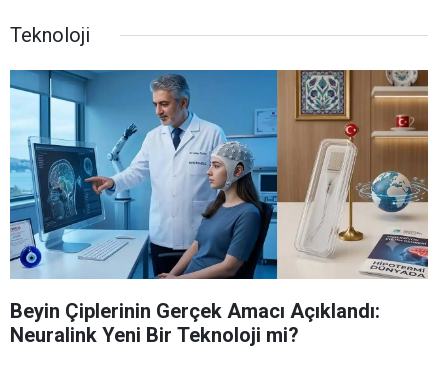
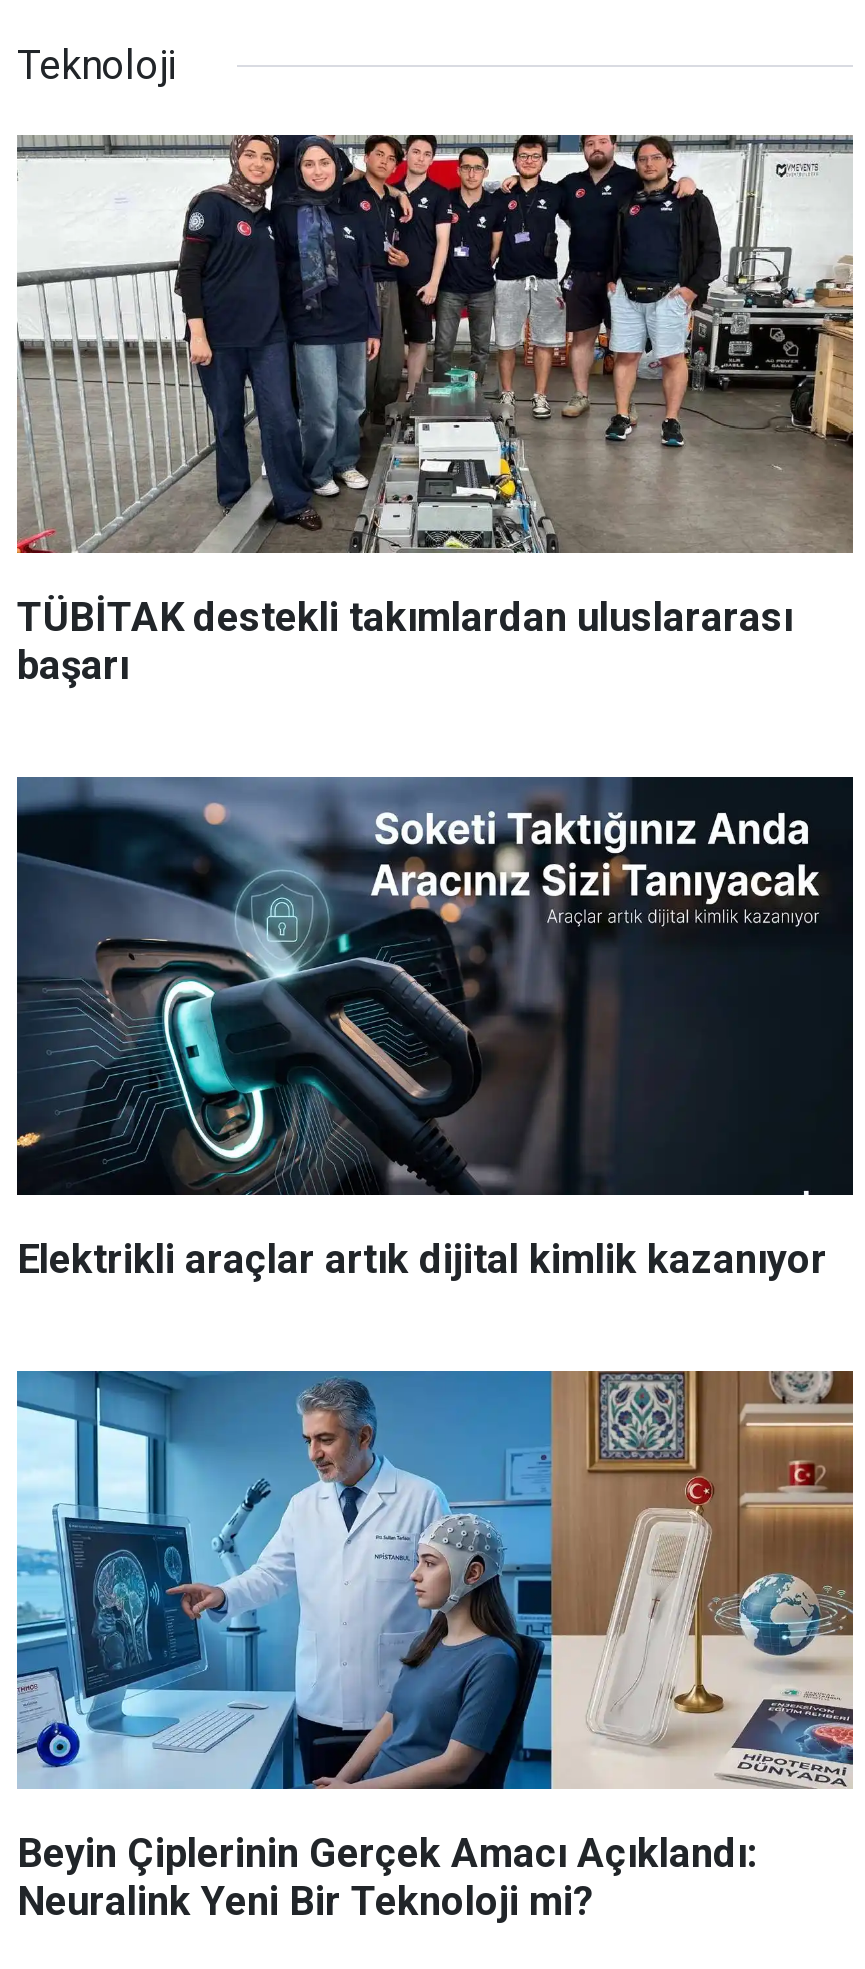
+ [image]
+ TÜBİTAK destekli takımlardan uluslararası
+ başarı

+ [image]
+ Elektrikli araçlar artık dijital kimlik kazanıyor
